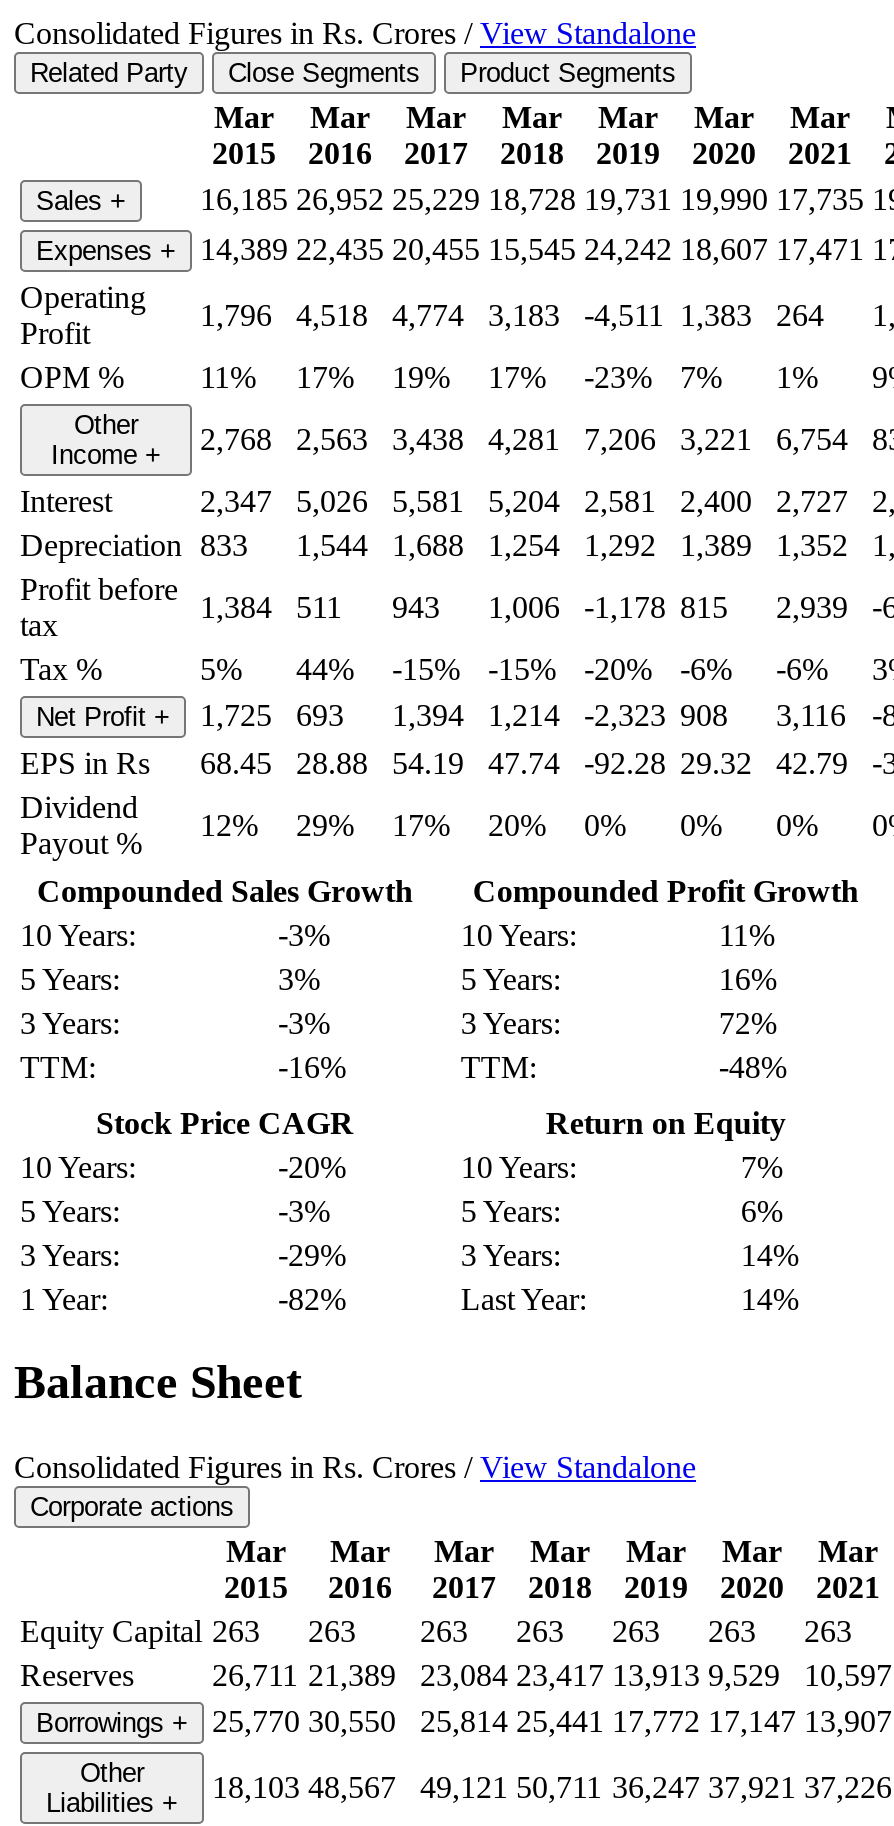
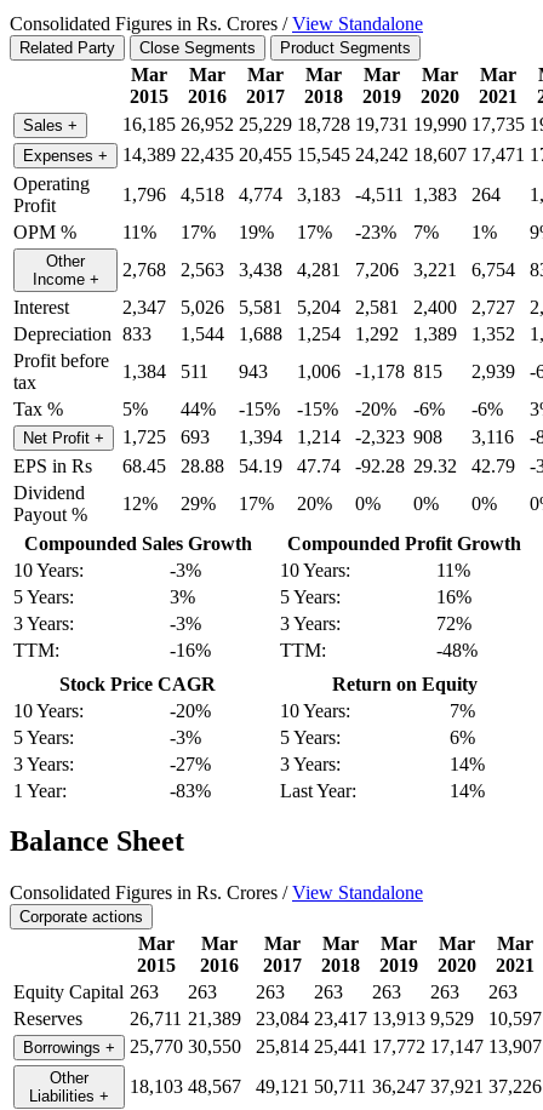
- -29%
+ -27%

- -82%
+ -83%
